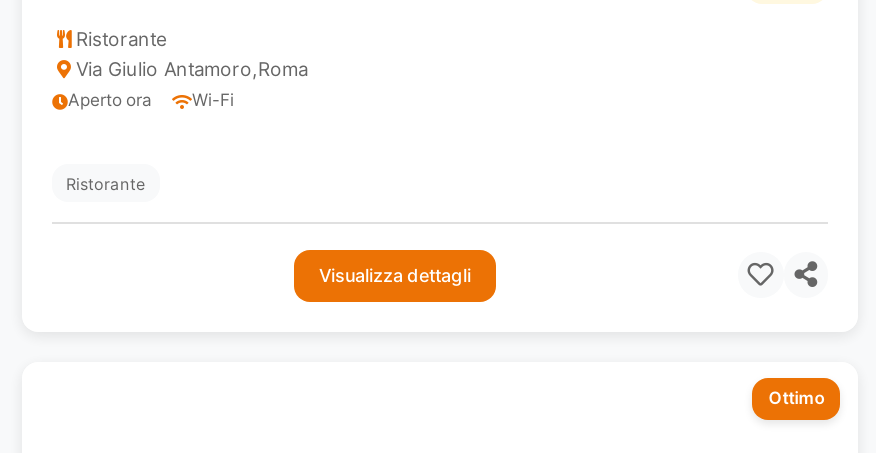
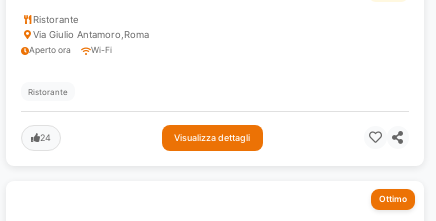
+ 24
